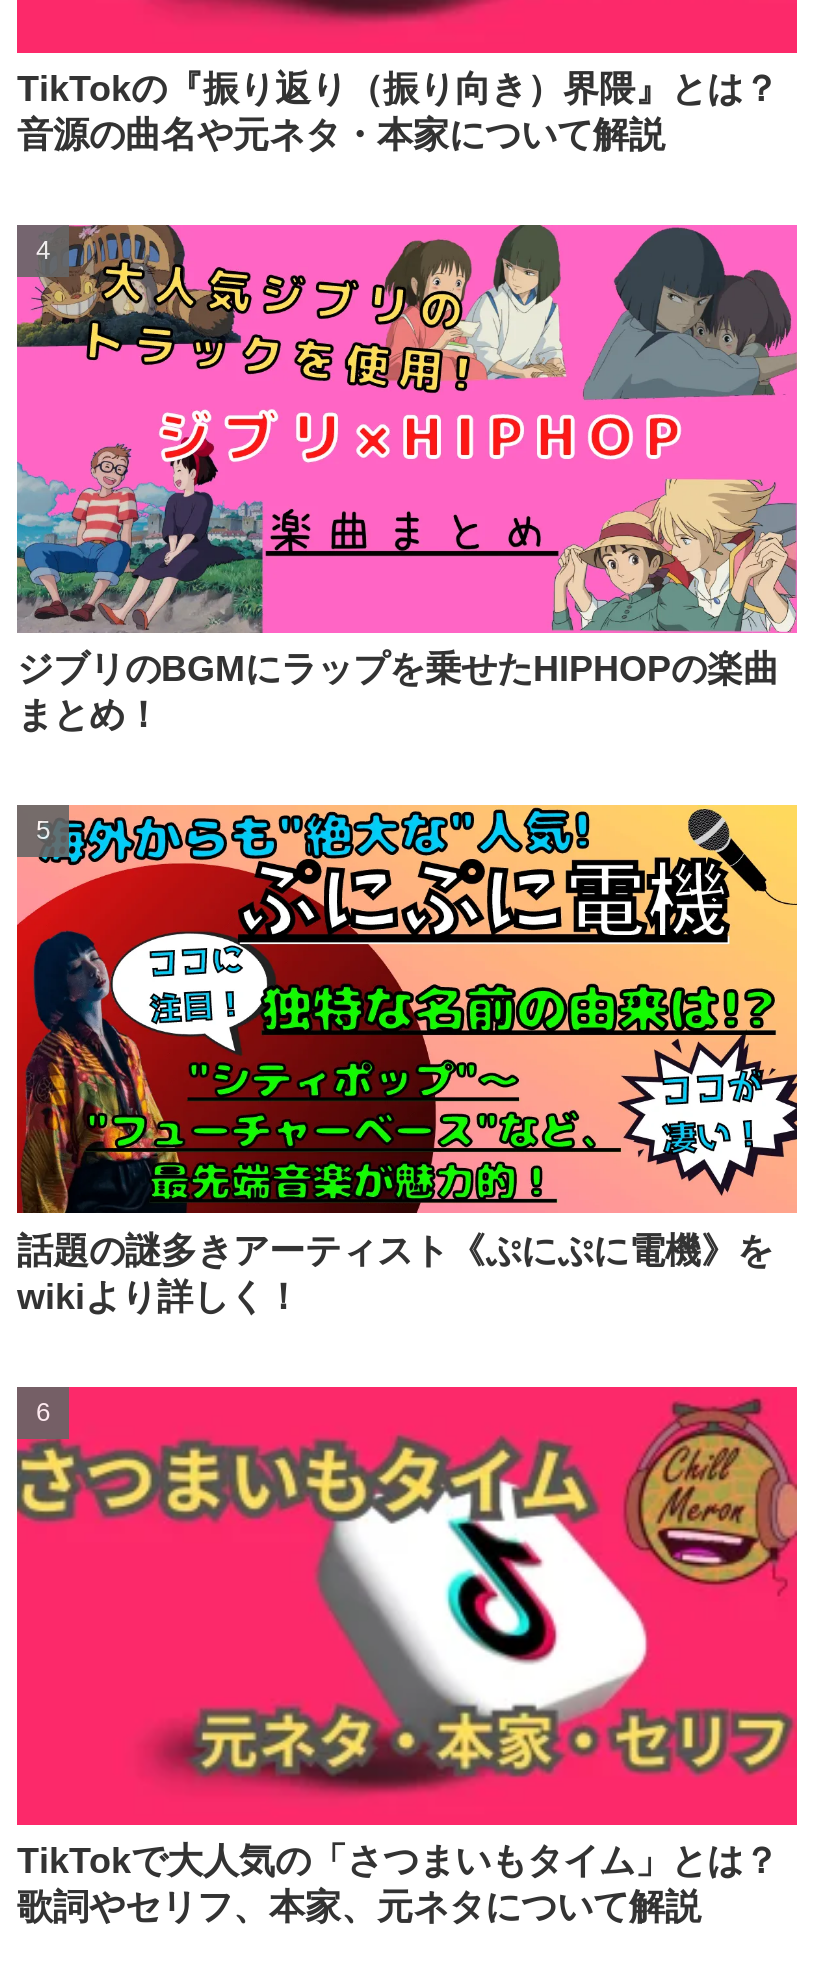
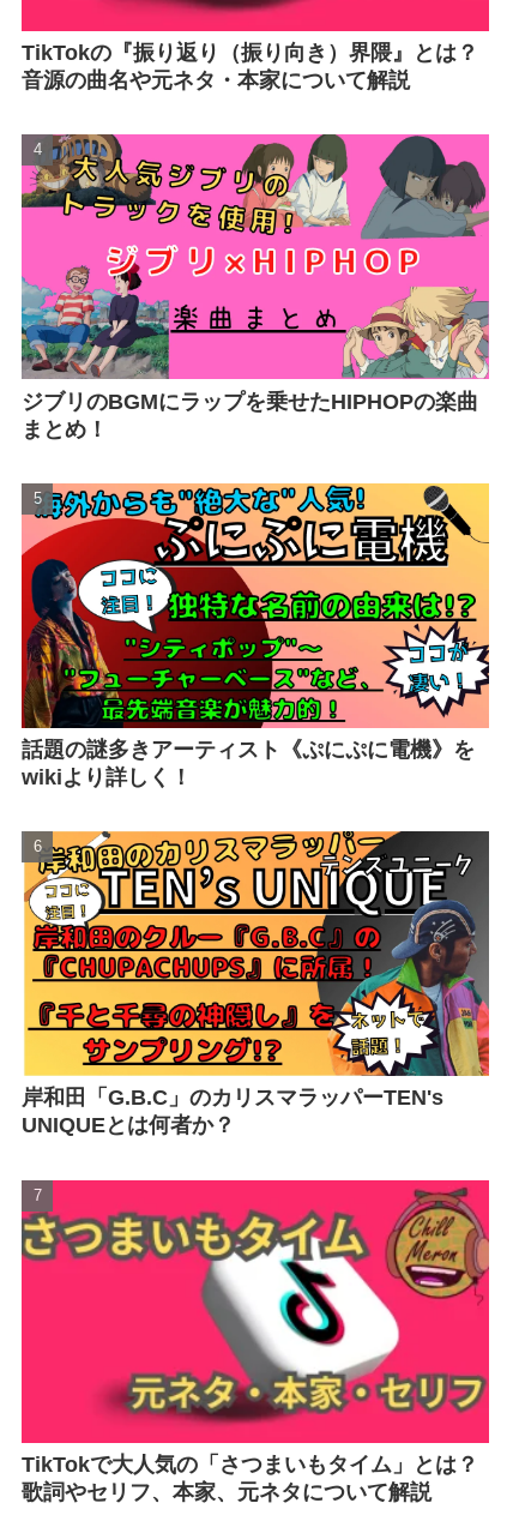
+ [image]
+ 岸和田「G.B.C」のカリスマラッパーTEN's
+ UNIQUEとは何者か？
